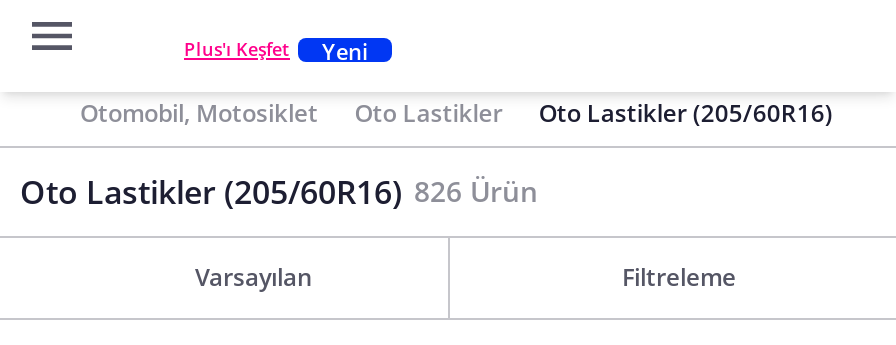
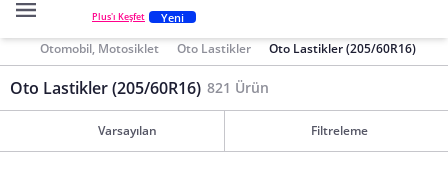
- Oto Lastikler (205/60R16) 826 Ürün
+ Oto Lastikler (205/60R16) 821 Ürün
